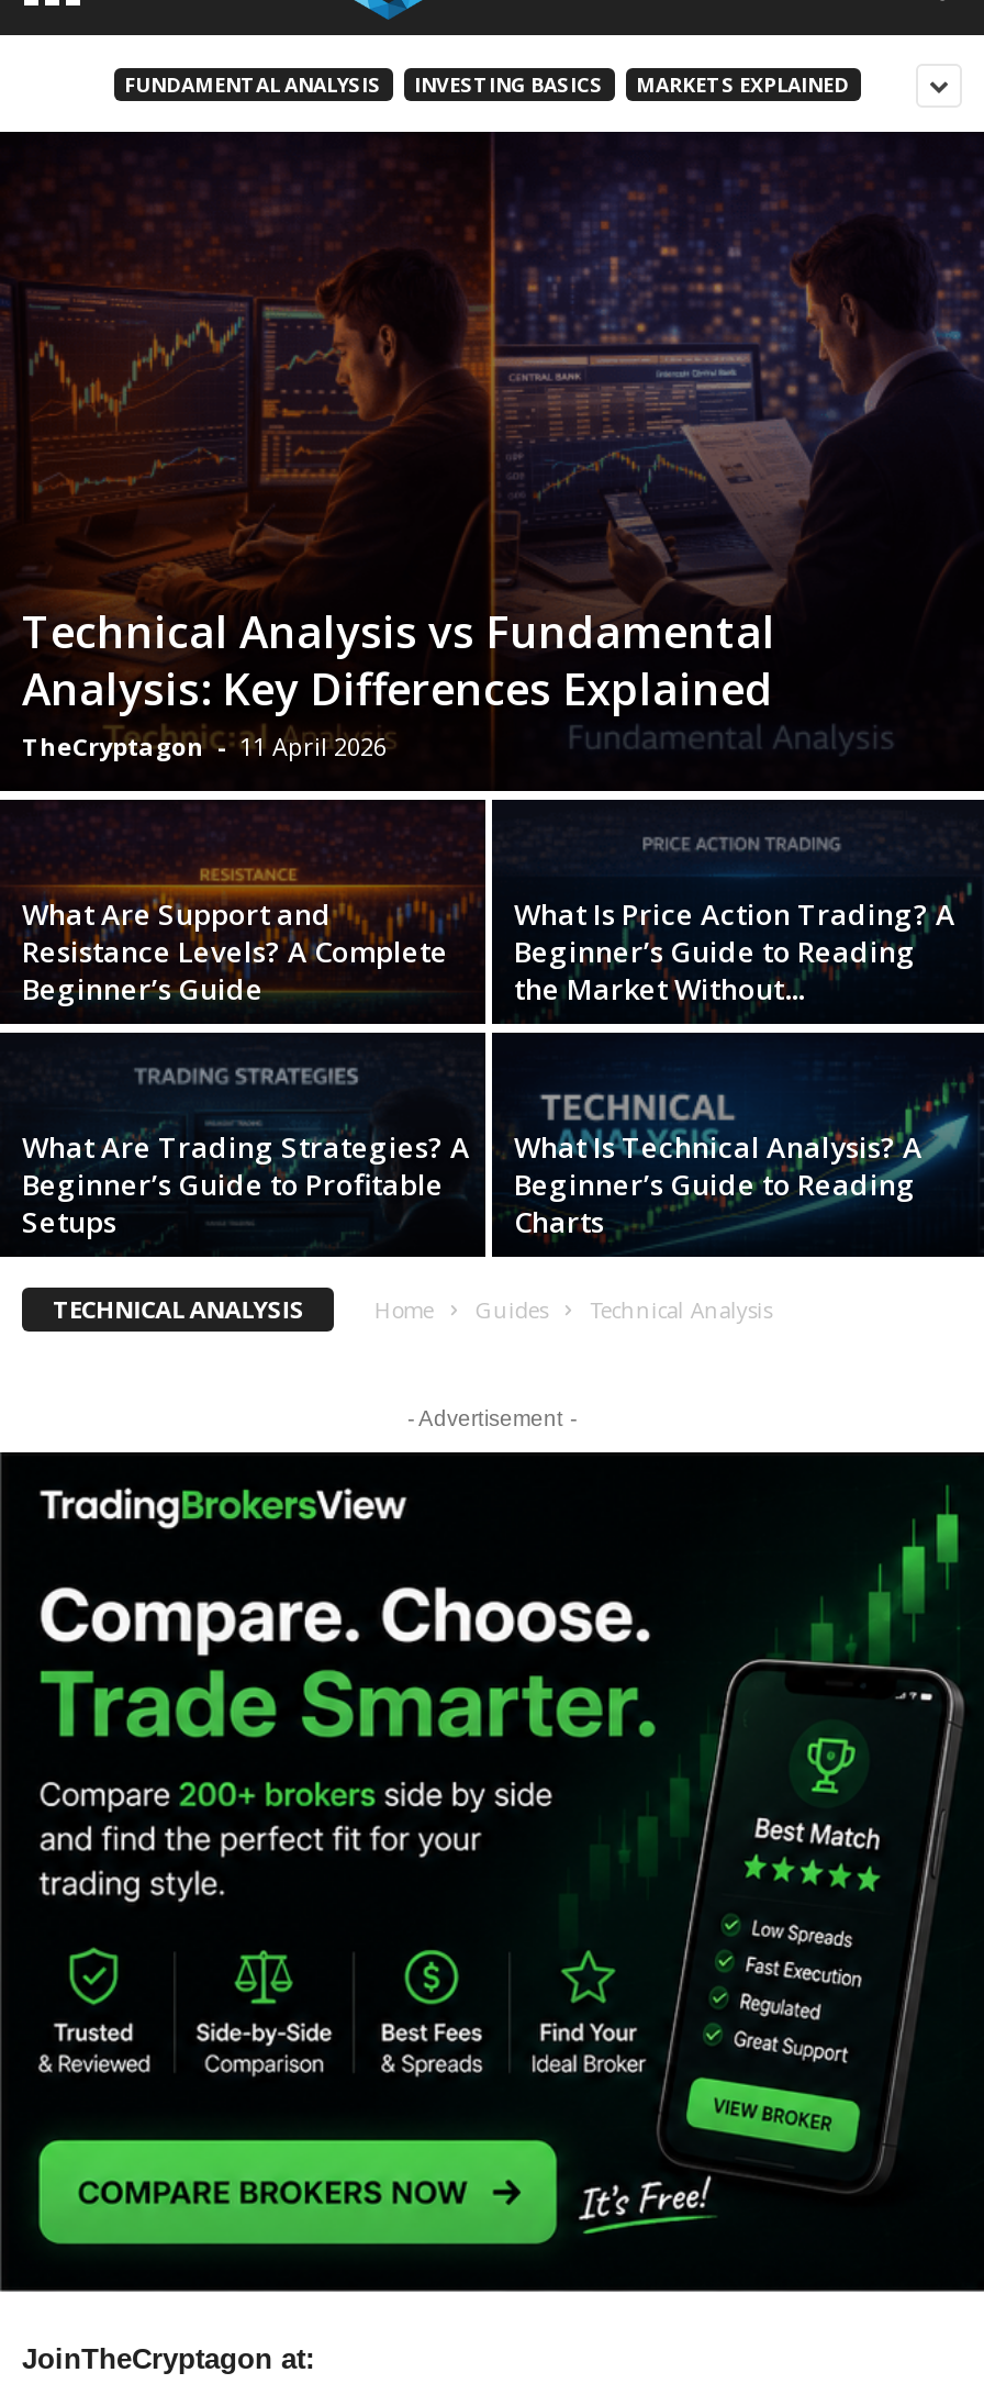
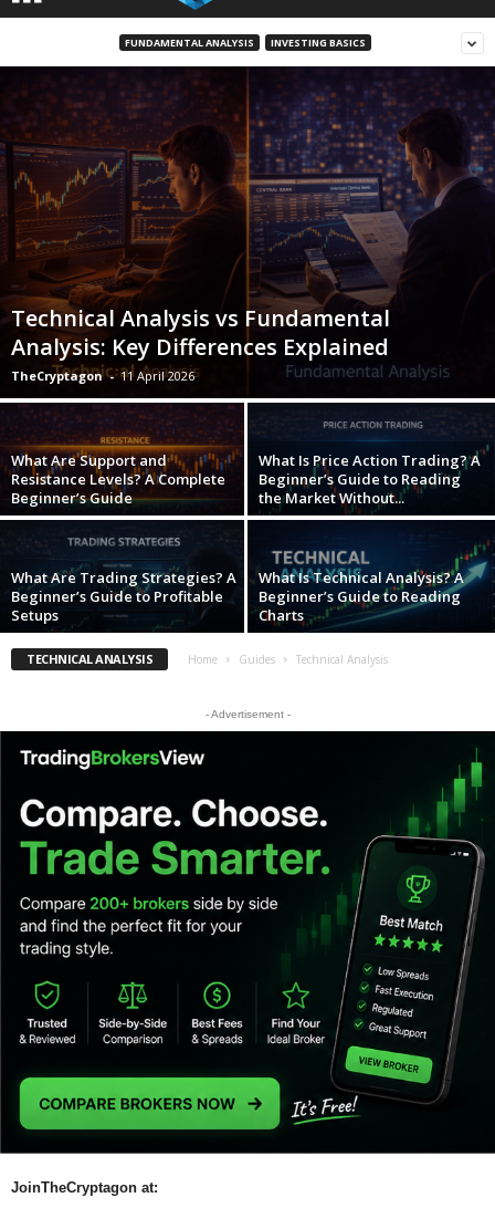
- MARKETS EXPLAINED
